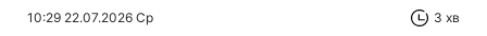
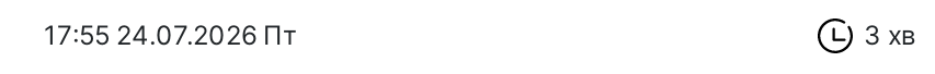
- 10:29 22.07.2026 Ср
+ 17:55 24.07.2026 Пт
